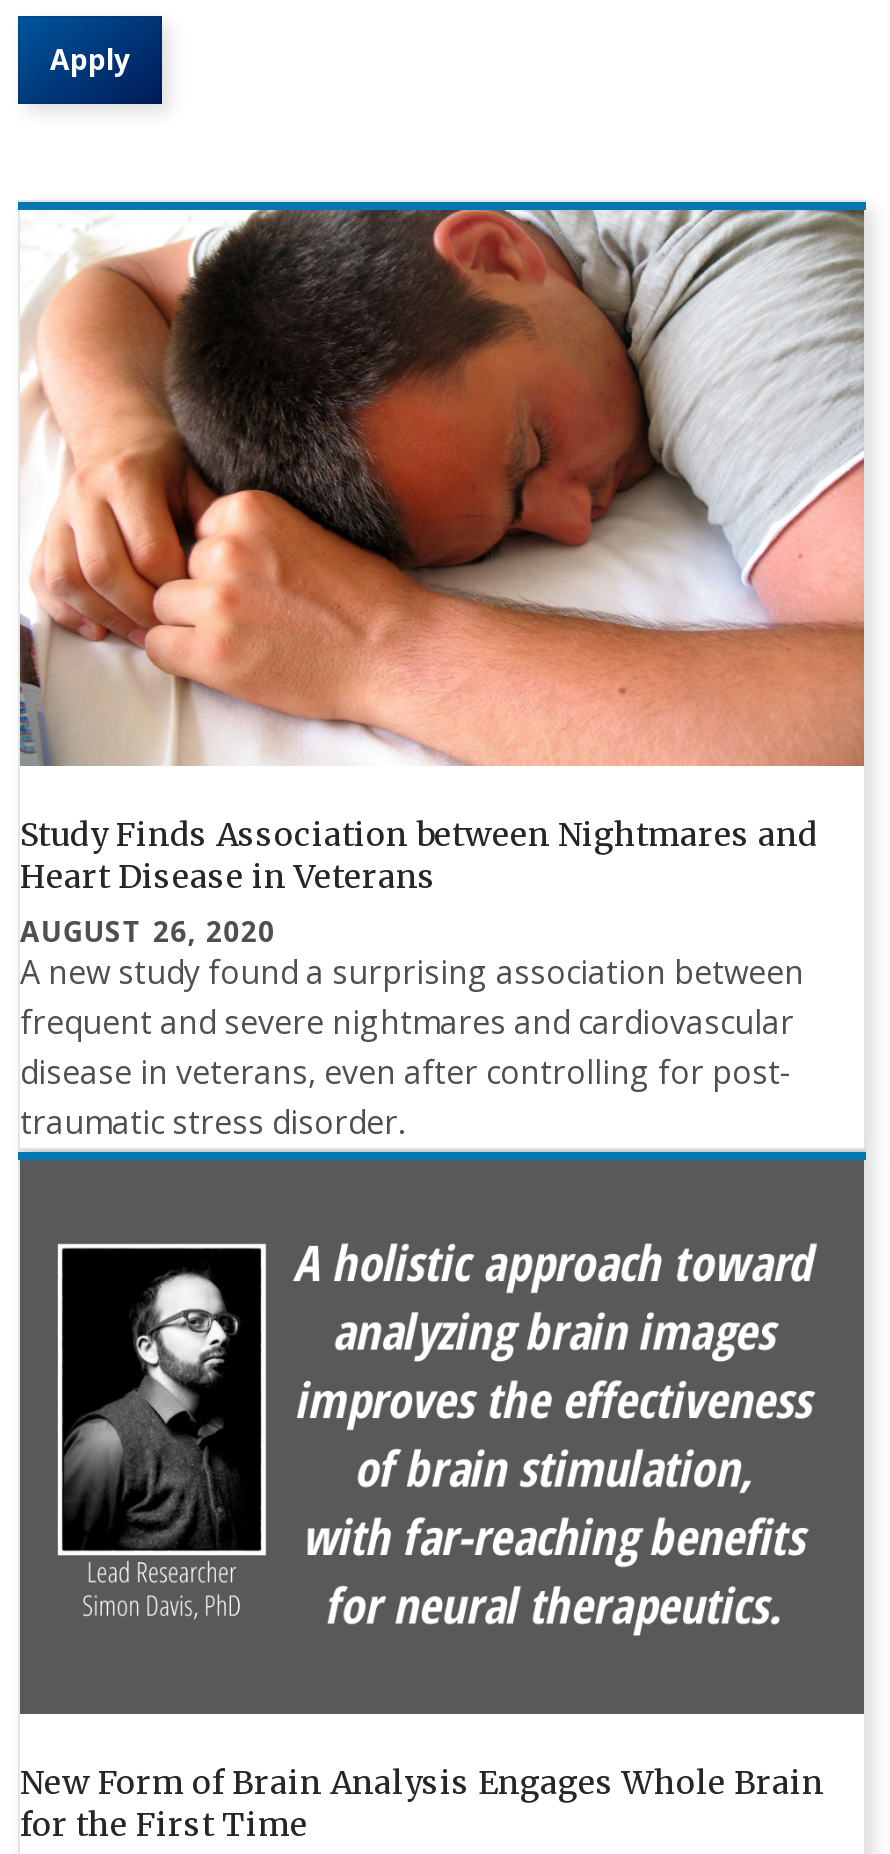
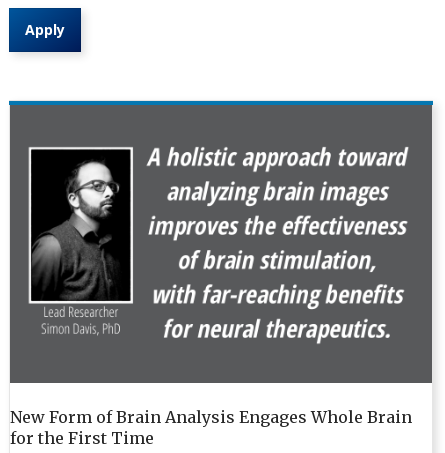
- [image]
- Study Finds Association between Nightmares and
- Heart Disease in Veterans
- AUGUST 26, 2020
- A new study found a surprising association between
- frequent and severe nightmares and cardiovascular
- disease in veterans, even after controlling for post-
- traumatic stress disorder.
